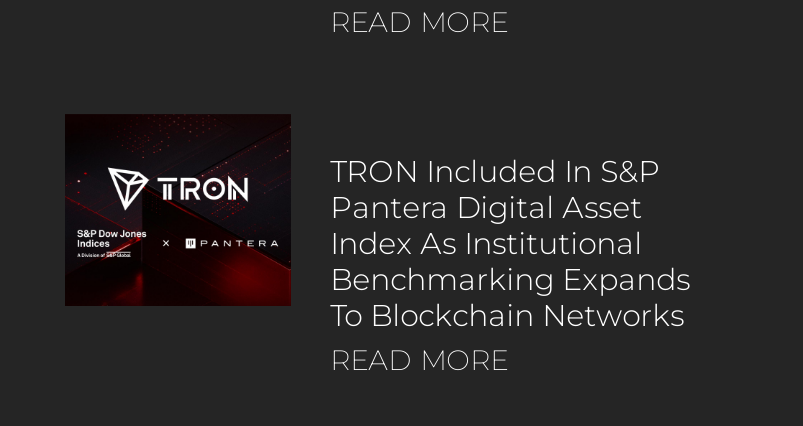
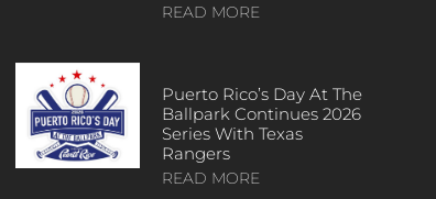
- [image]
- TRON Included In S&P
- Pantera Digital Asset
- Index As Institutional
- Benchmarking Expands
- To Blockchain Networks
+ [image]
+ Puerto Rico’s Day At The
+ Ballpark Continues 2026
+ Series With Texas
+ Rangers
